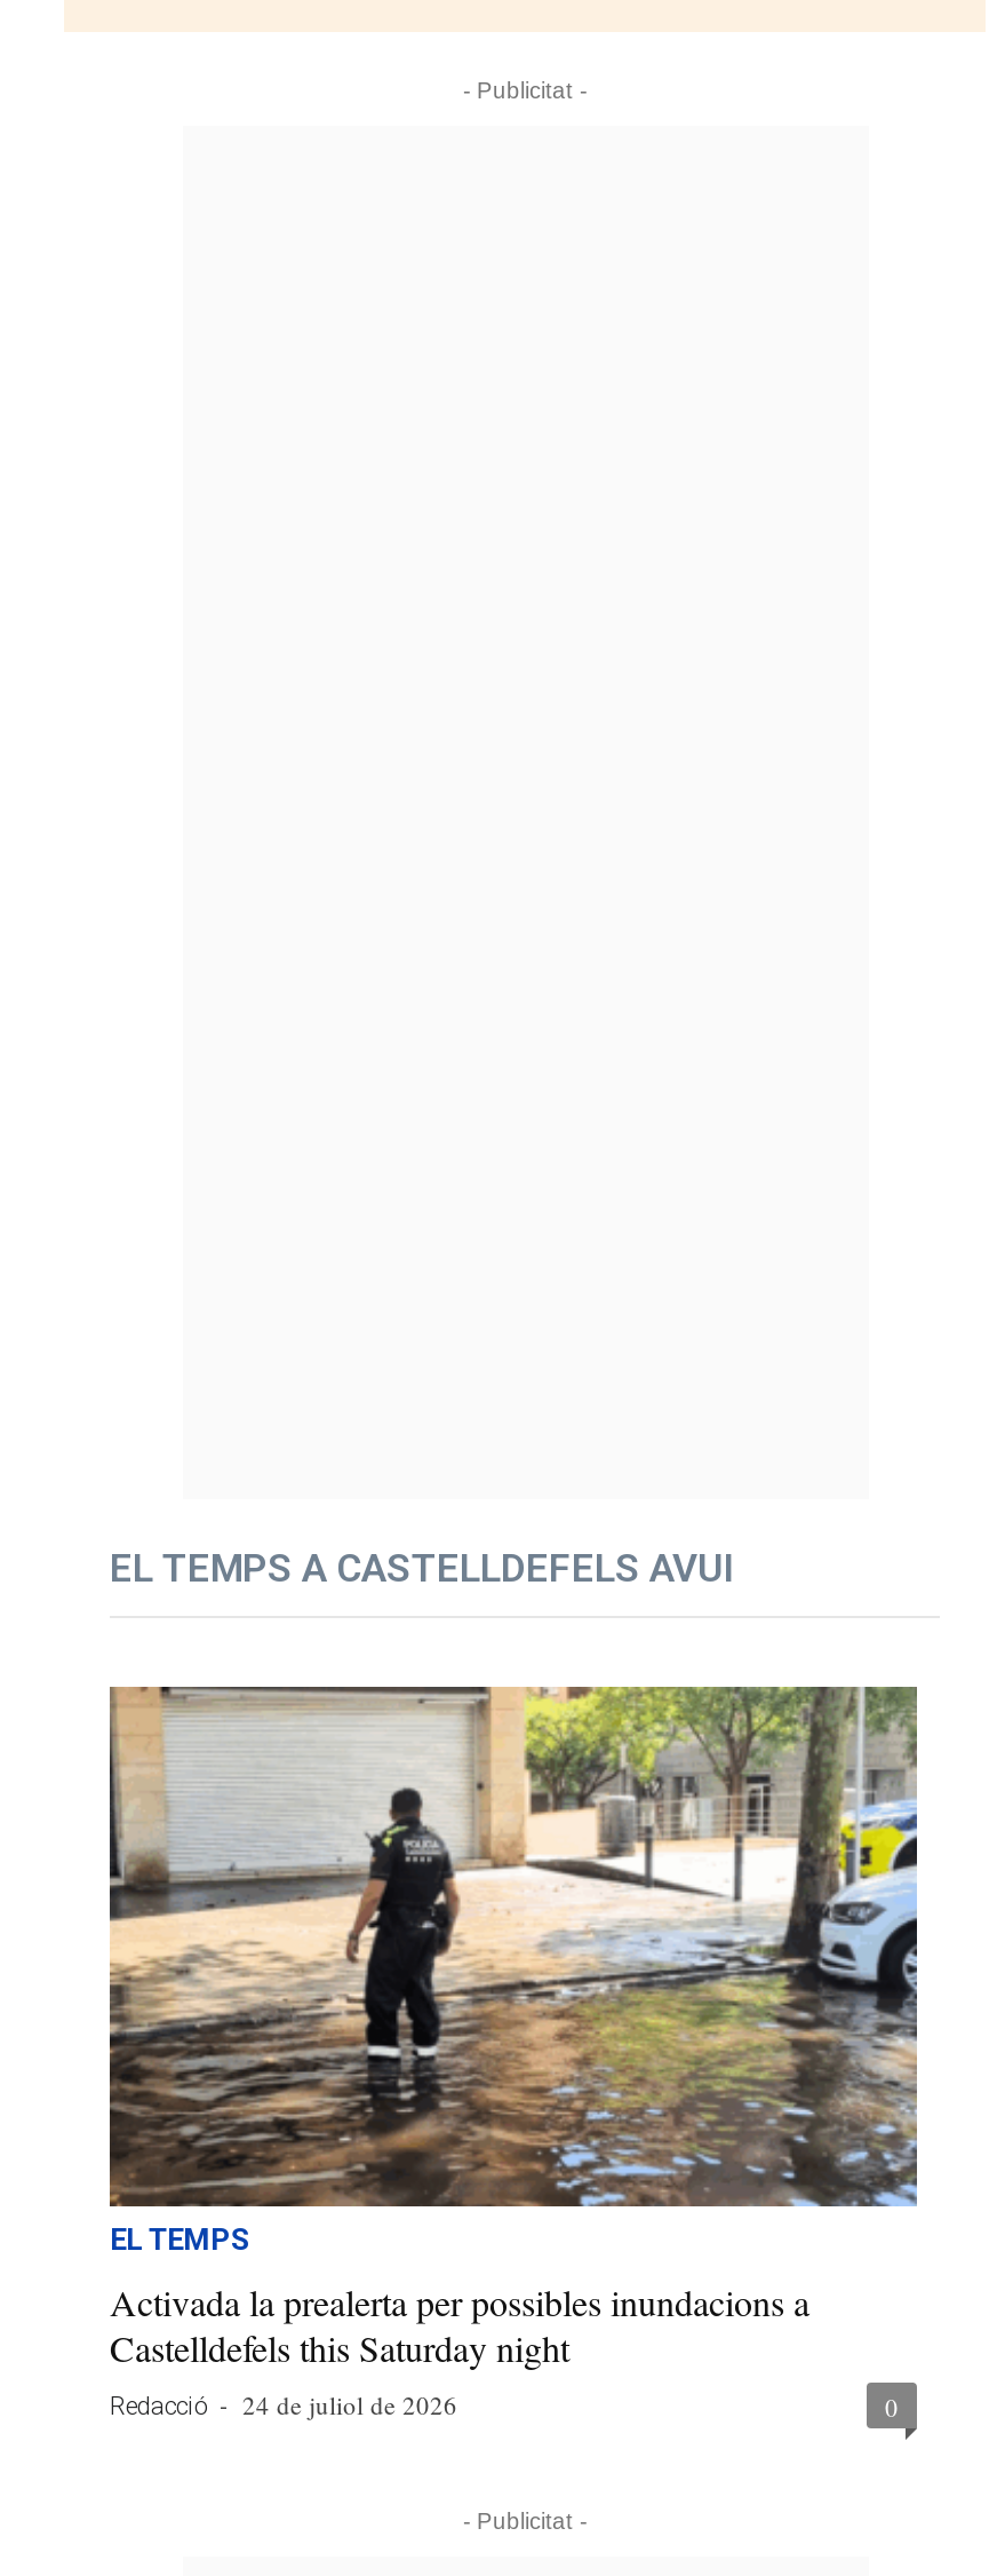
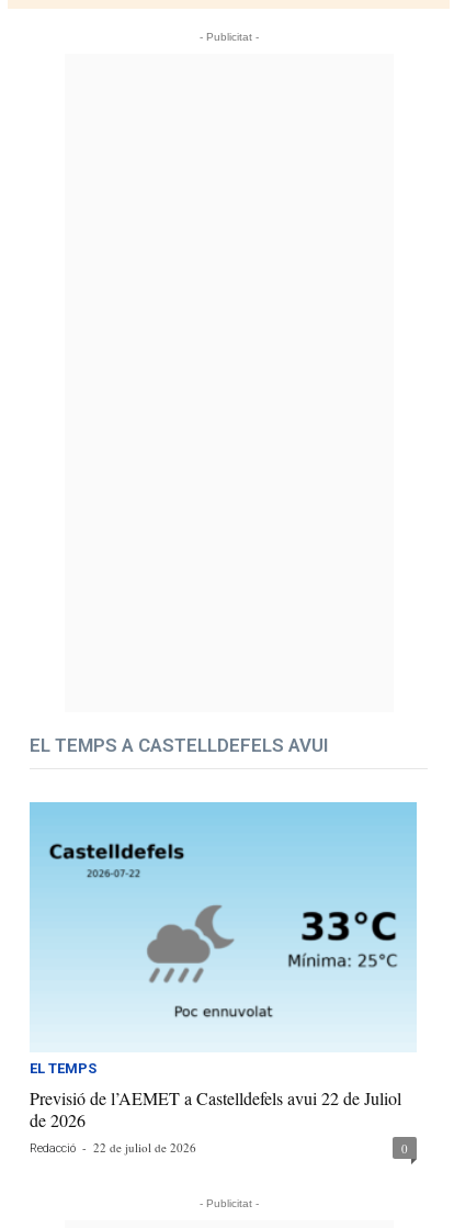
- [image]
- Activada la prealerta per possibles inundacions a
- Castelldefels this Saturday night
- Redacció - 24 de juliol de 2026
+ [image]
+ Previsió de l’AEMET a Castelldefels avui 22 de Juliol
+ de 2026
+ Redacció - 22 de juliol de 2026
